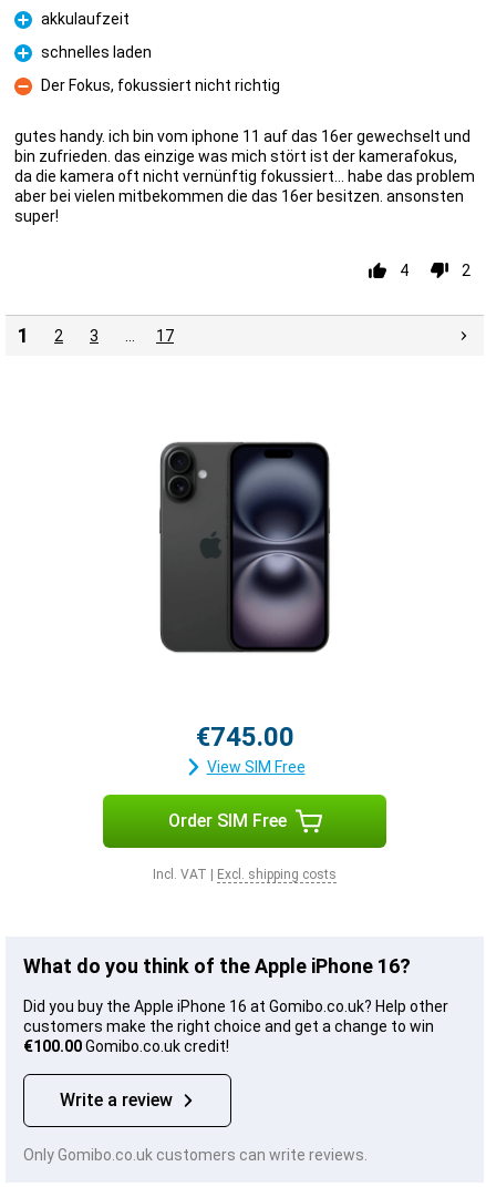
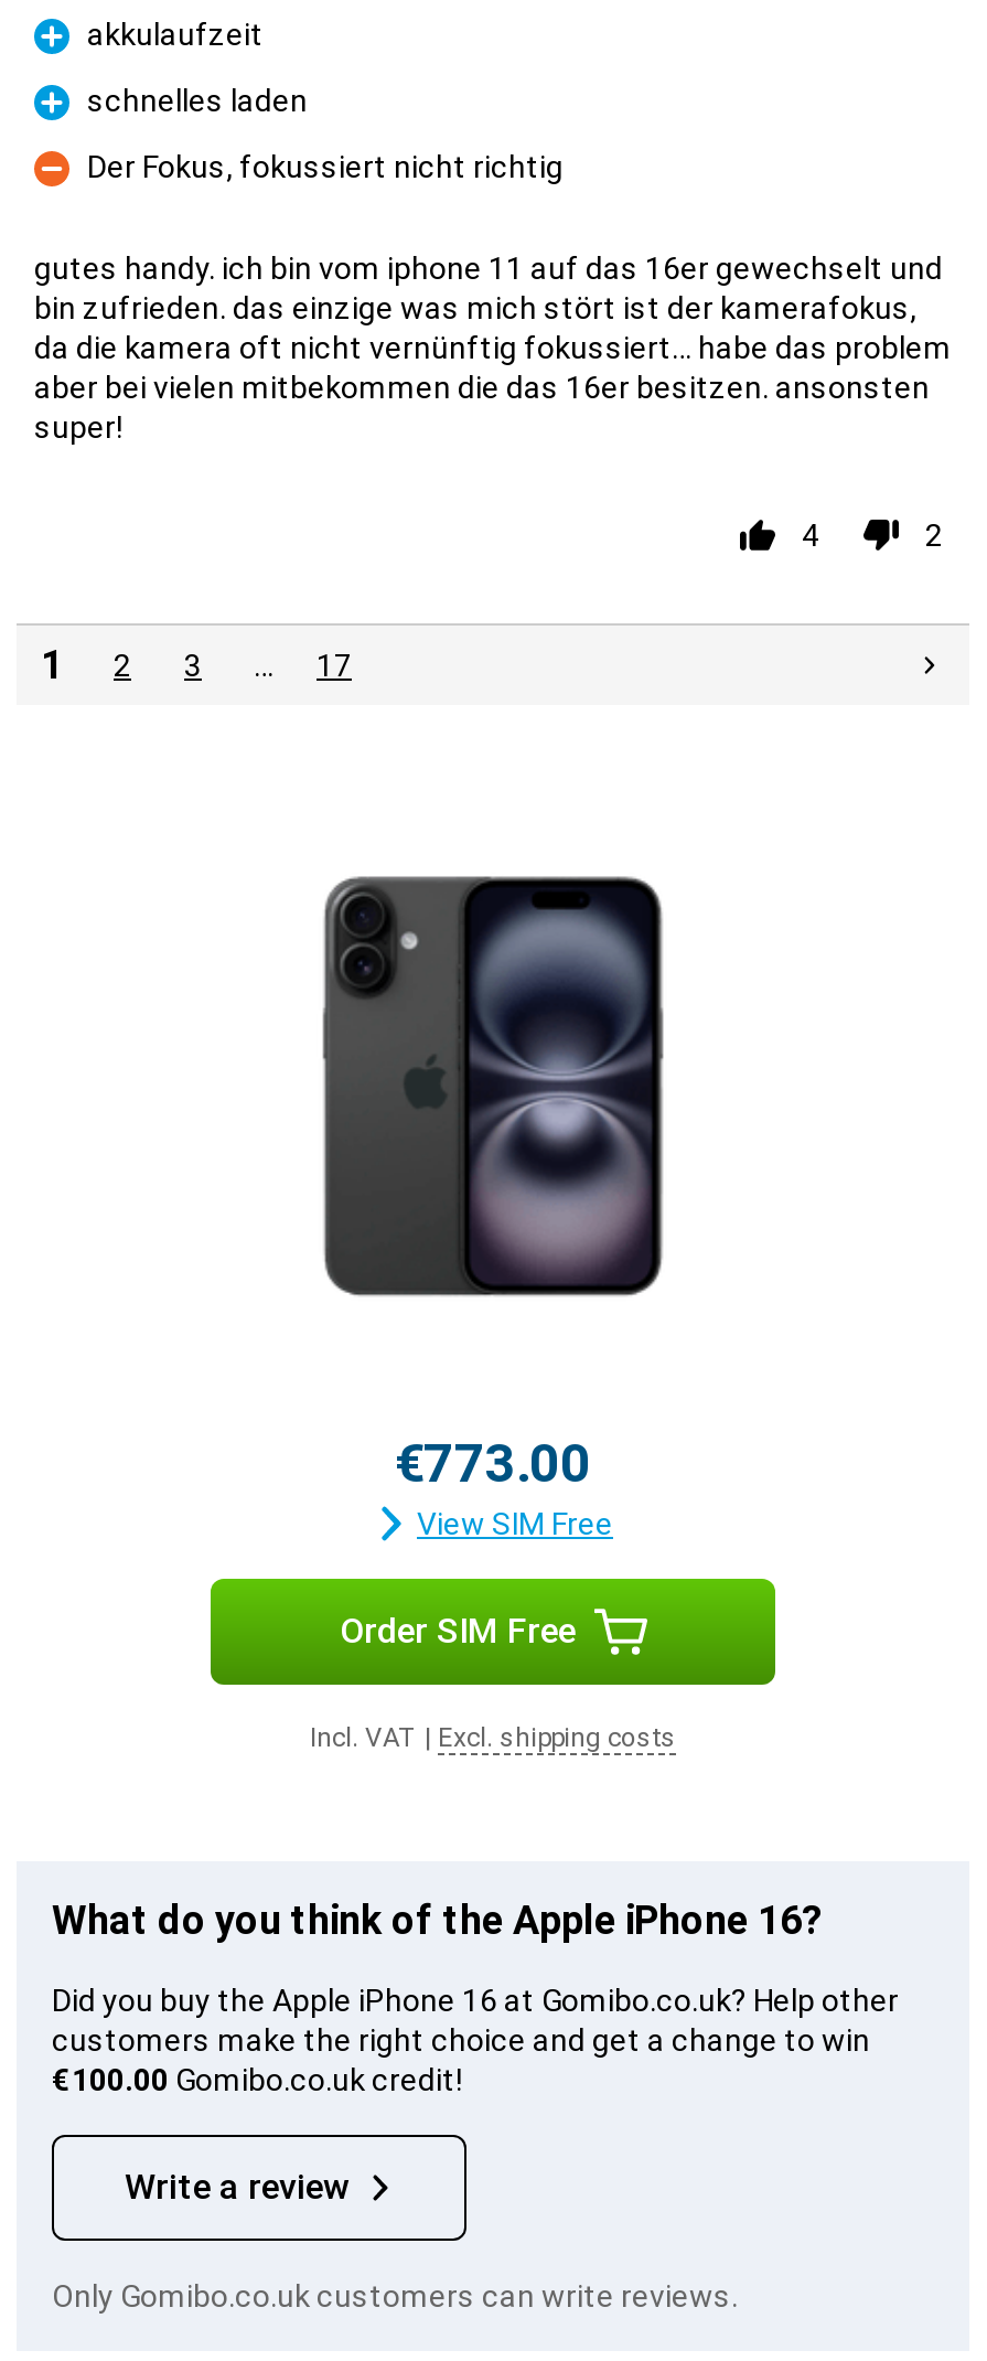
- €745.00
+ €773.00
